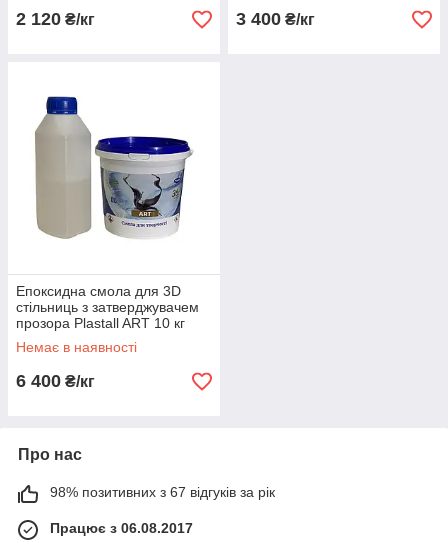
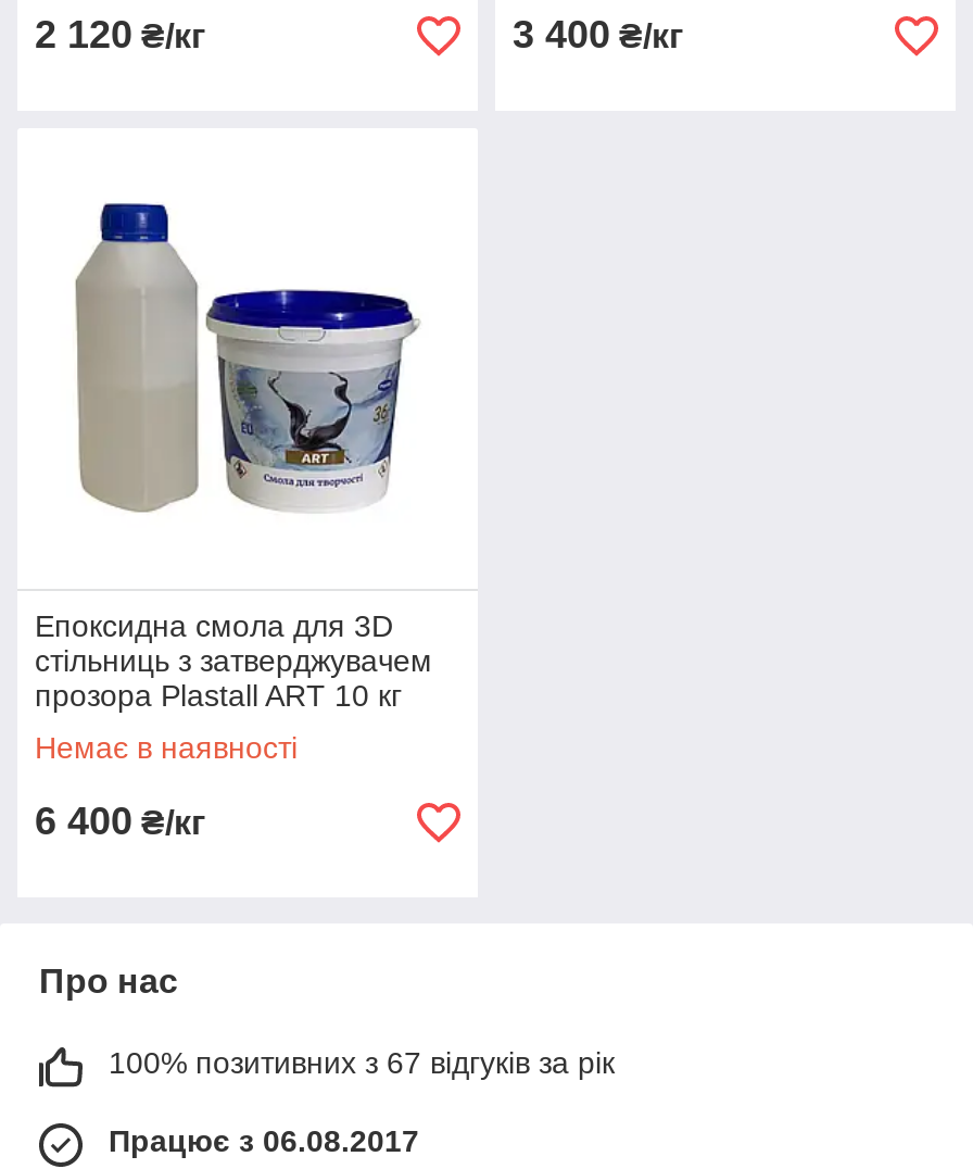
- 98% позитивних з 67 відгуків за рік
+ 100% позитивних з 67 відгуків за рік
